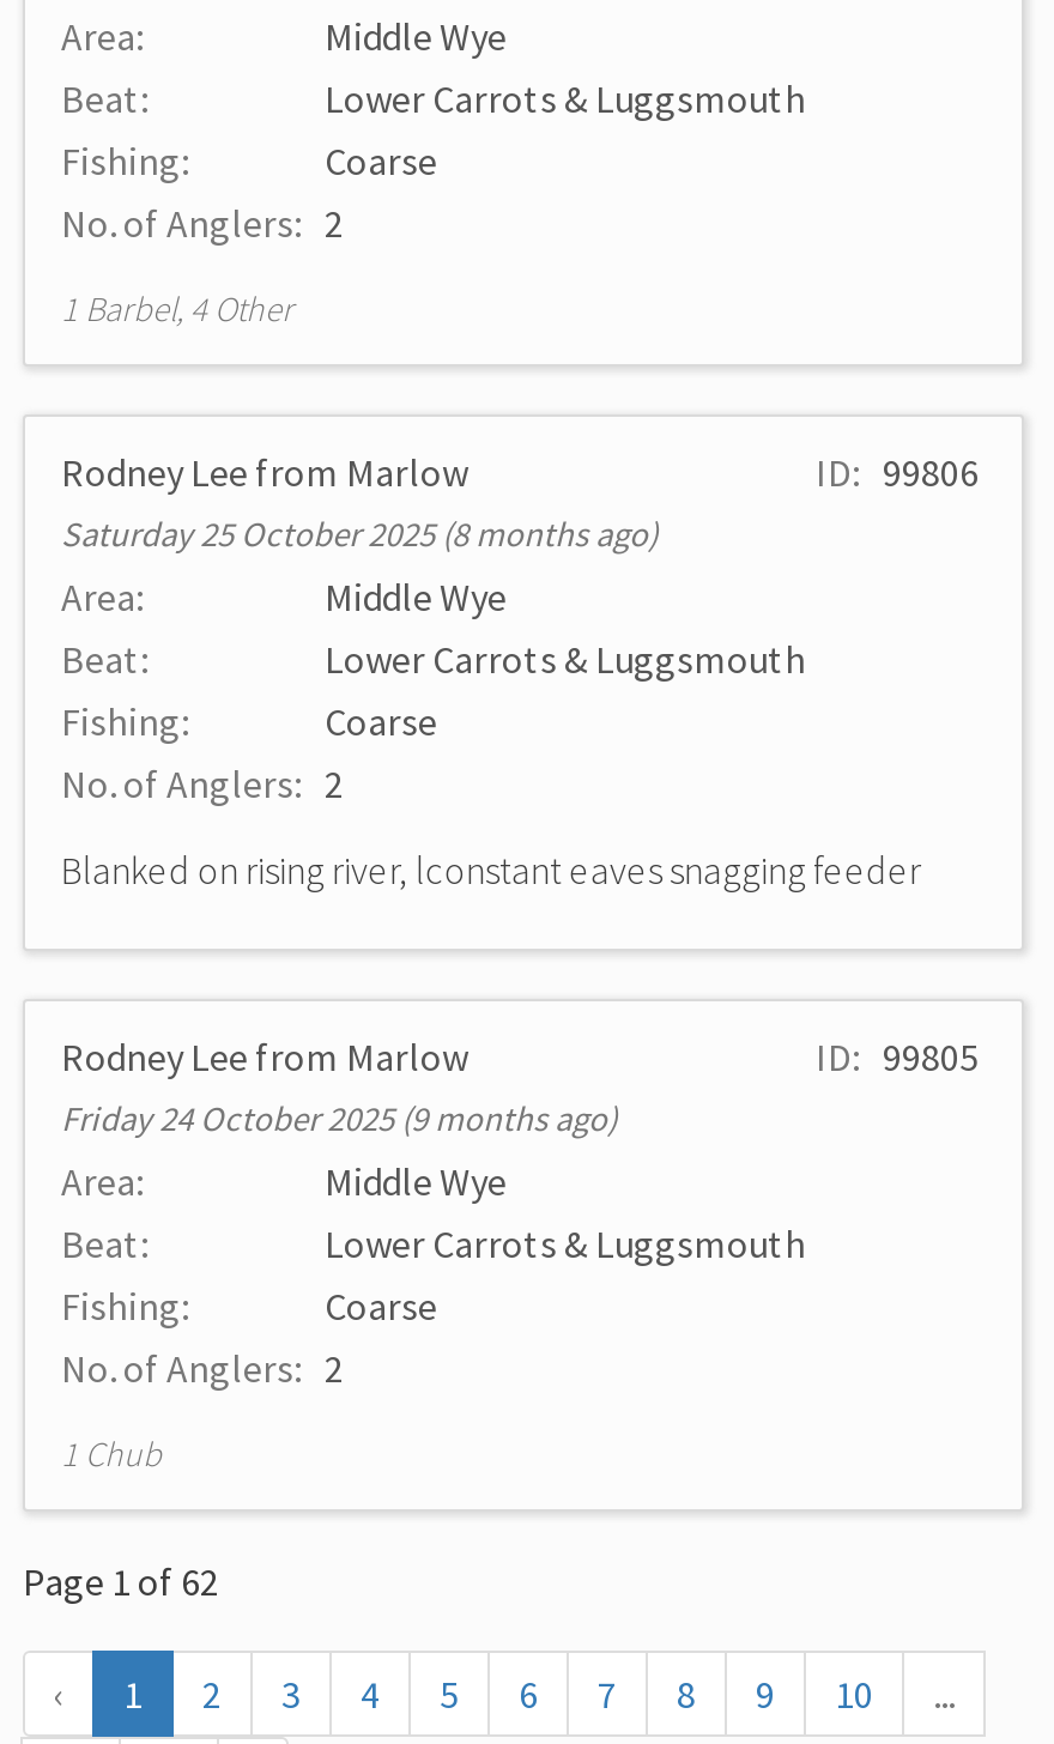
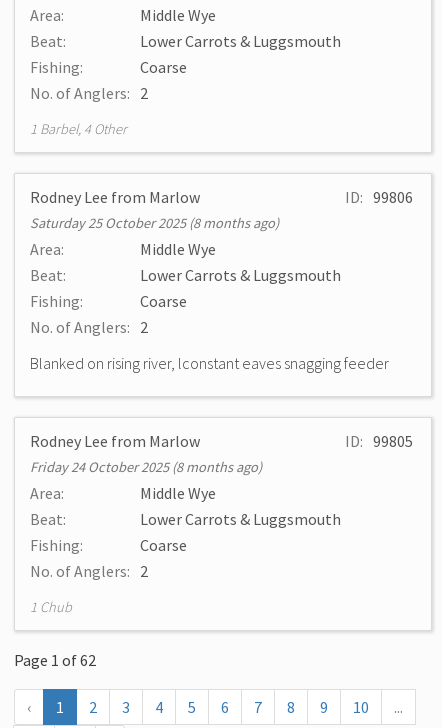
- Friday 24 October 2025 (9 months ago)
+ Friday 24 October 2025 (8 months ago)
